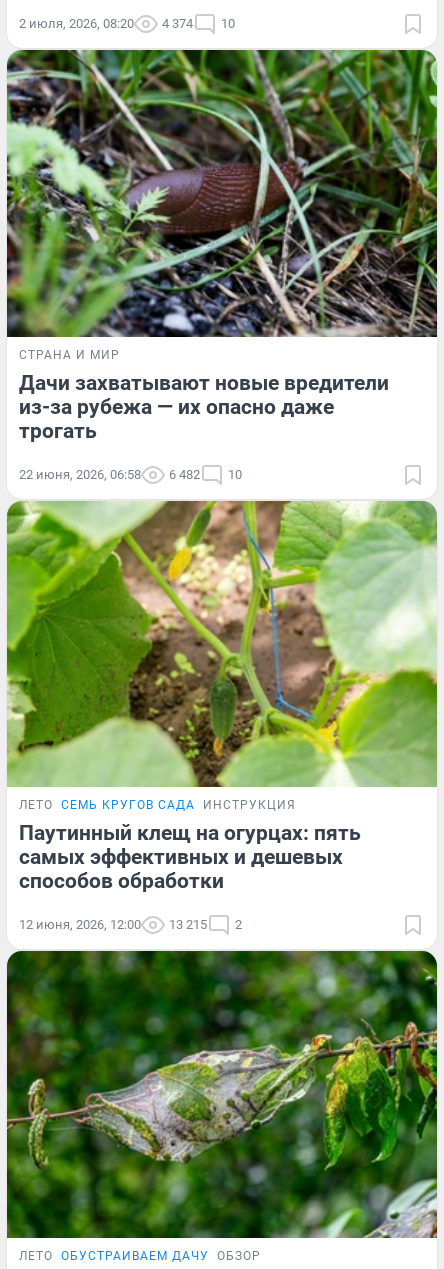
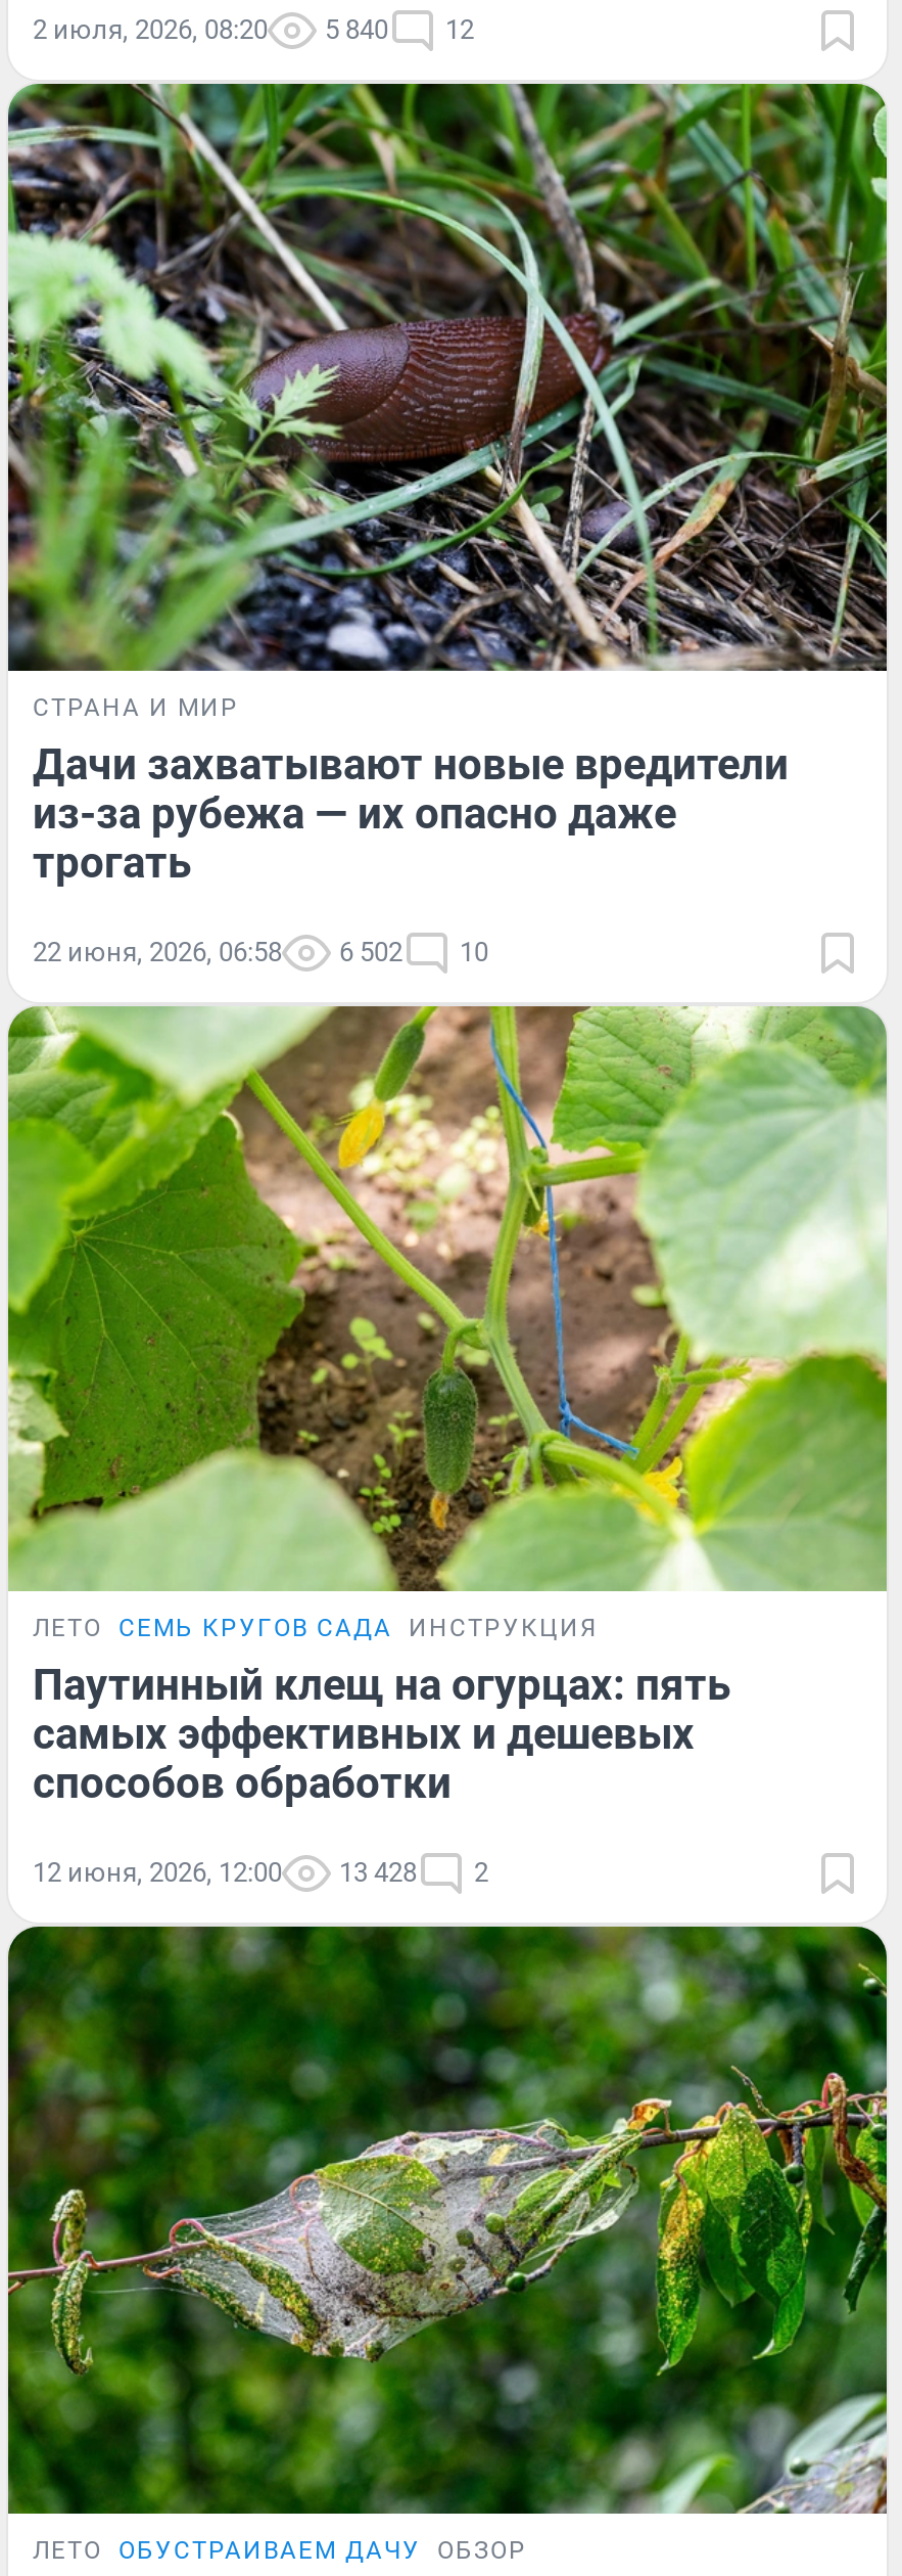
- 4 374
+ 5 840

- 10
+ 12

- 22 июня, 2026, 06:58 6 482 10
+ 22 июня, 2026, 06:58 6 502 10

- 12 июня, 2026, 12:00 13 215 2
+ 12 июня, 2026, 12:00 13 428 2
